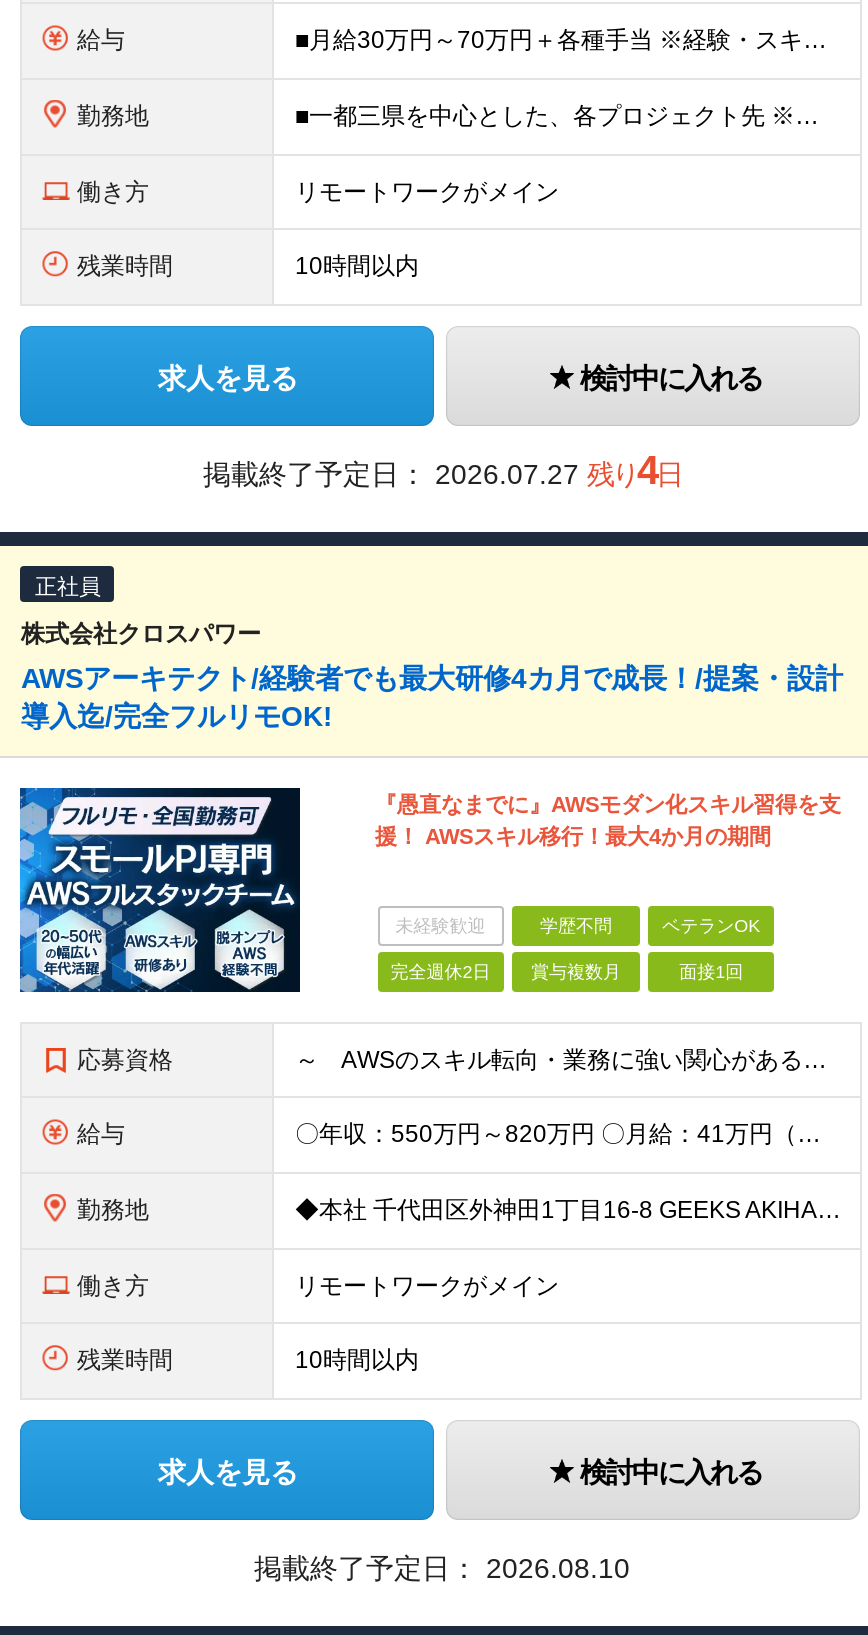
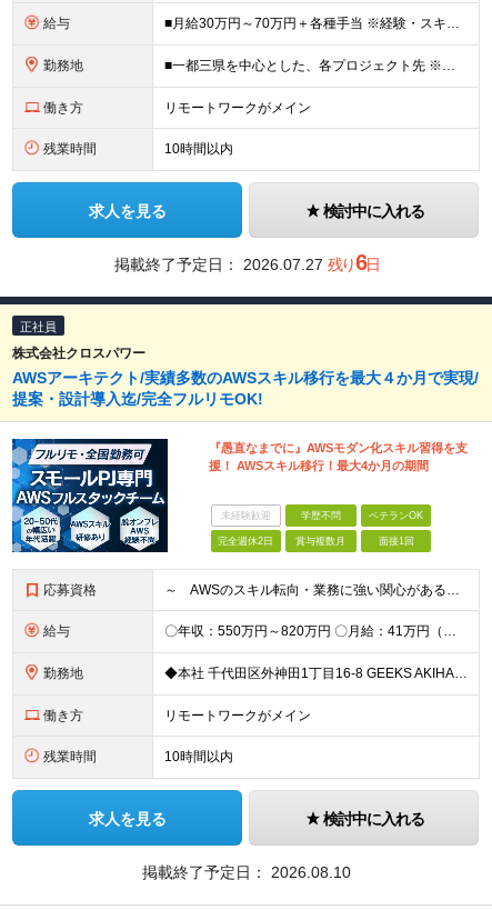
- 掲載終了予定日：2026.07.27 残り4日
+ 掲載終了予定日：2026.07.27 残り6日

- AWSアーキテクト/経験者でも最大研修4カ月で成長！/提案・設計
- 導入迄/完全フルリモOK!
+ AWSアーキテクト/実績多数のAWSスキル移行を最大４か月で実現/
+ 提案・設計導入迄/完全フルリモOK!
